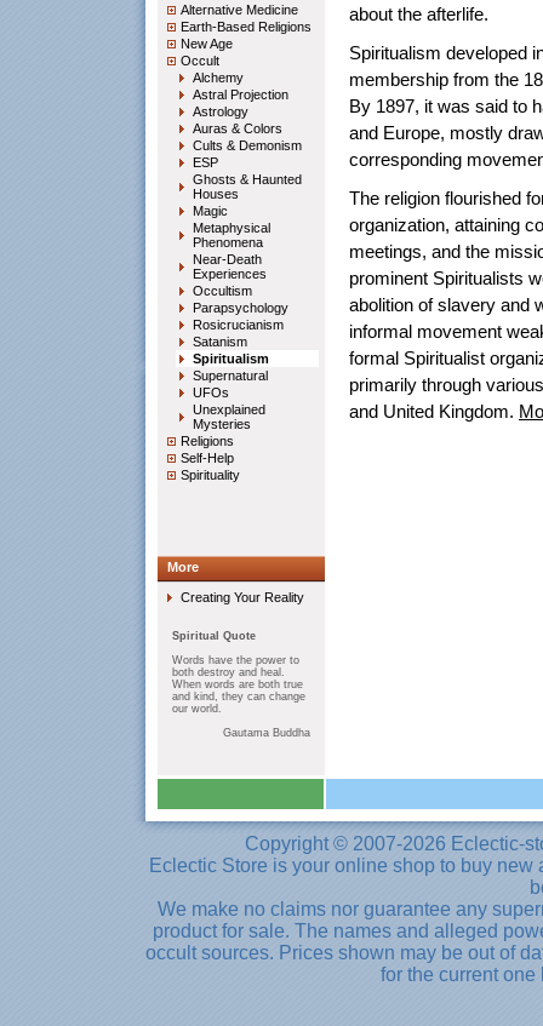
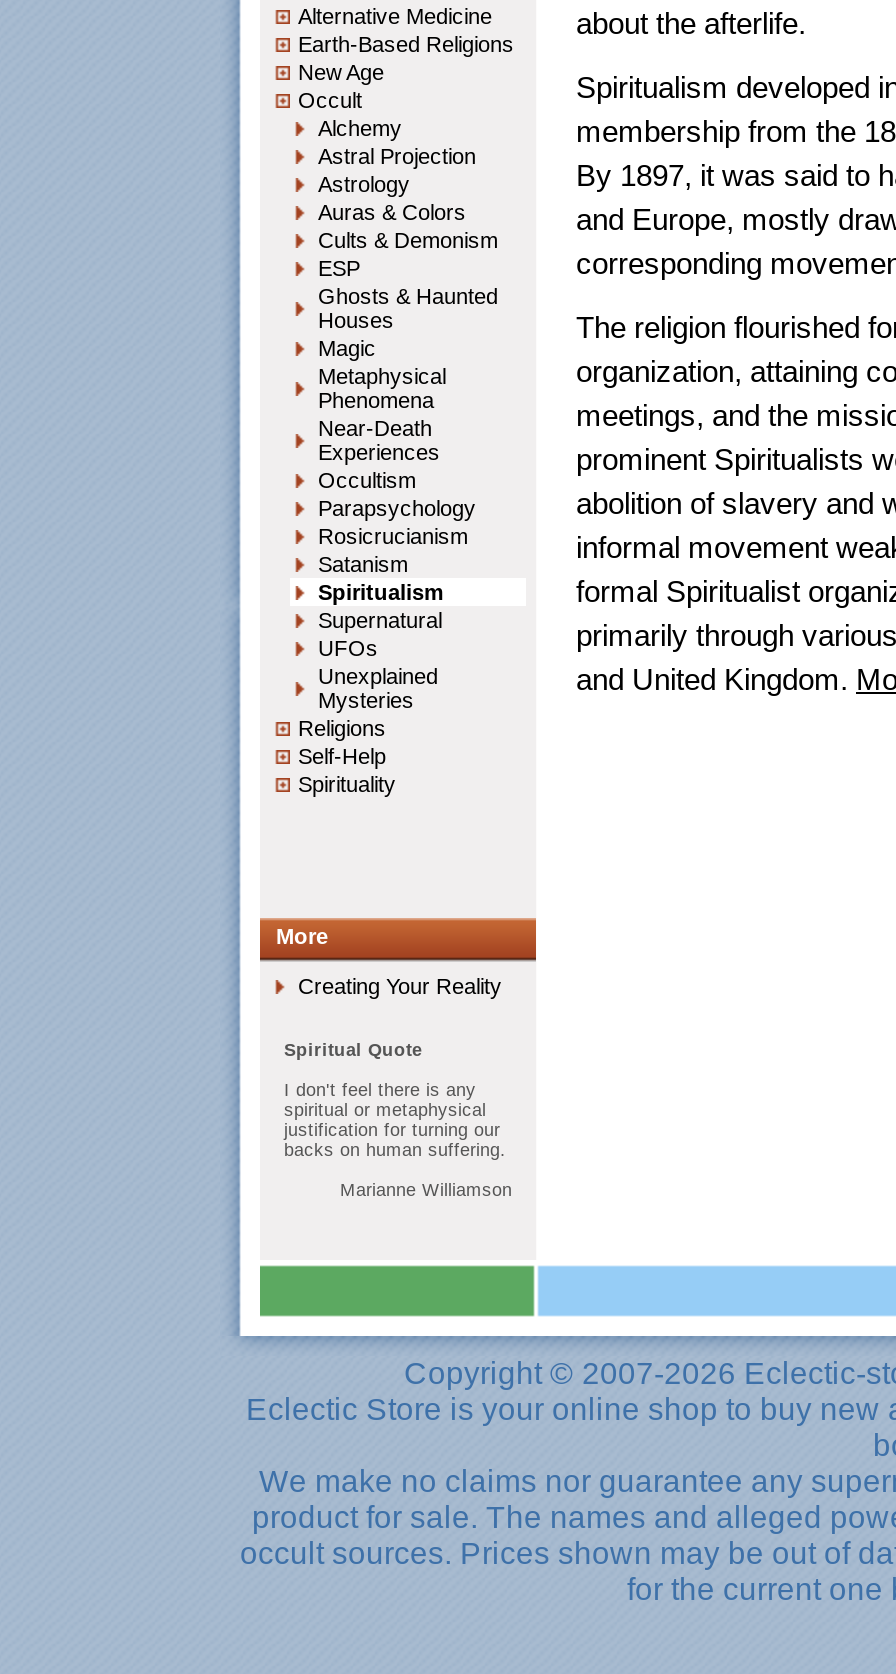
- Words have the power to
- both destroy and heal.
- When words are both true
- and kind, they can change
- our world.
+ I don't feel there is any
+ spiritual or metaphysical
+ justification for turning our
+ backs on human suffering.

- Gautama Buddha
+ Marianne Williamson
